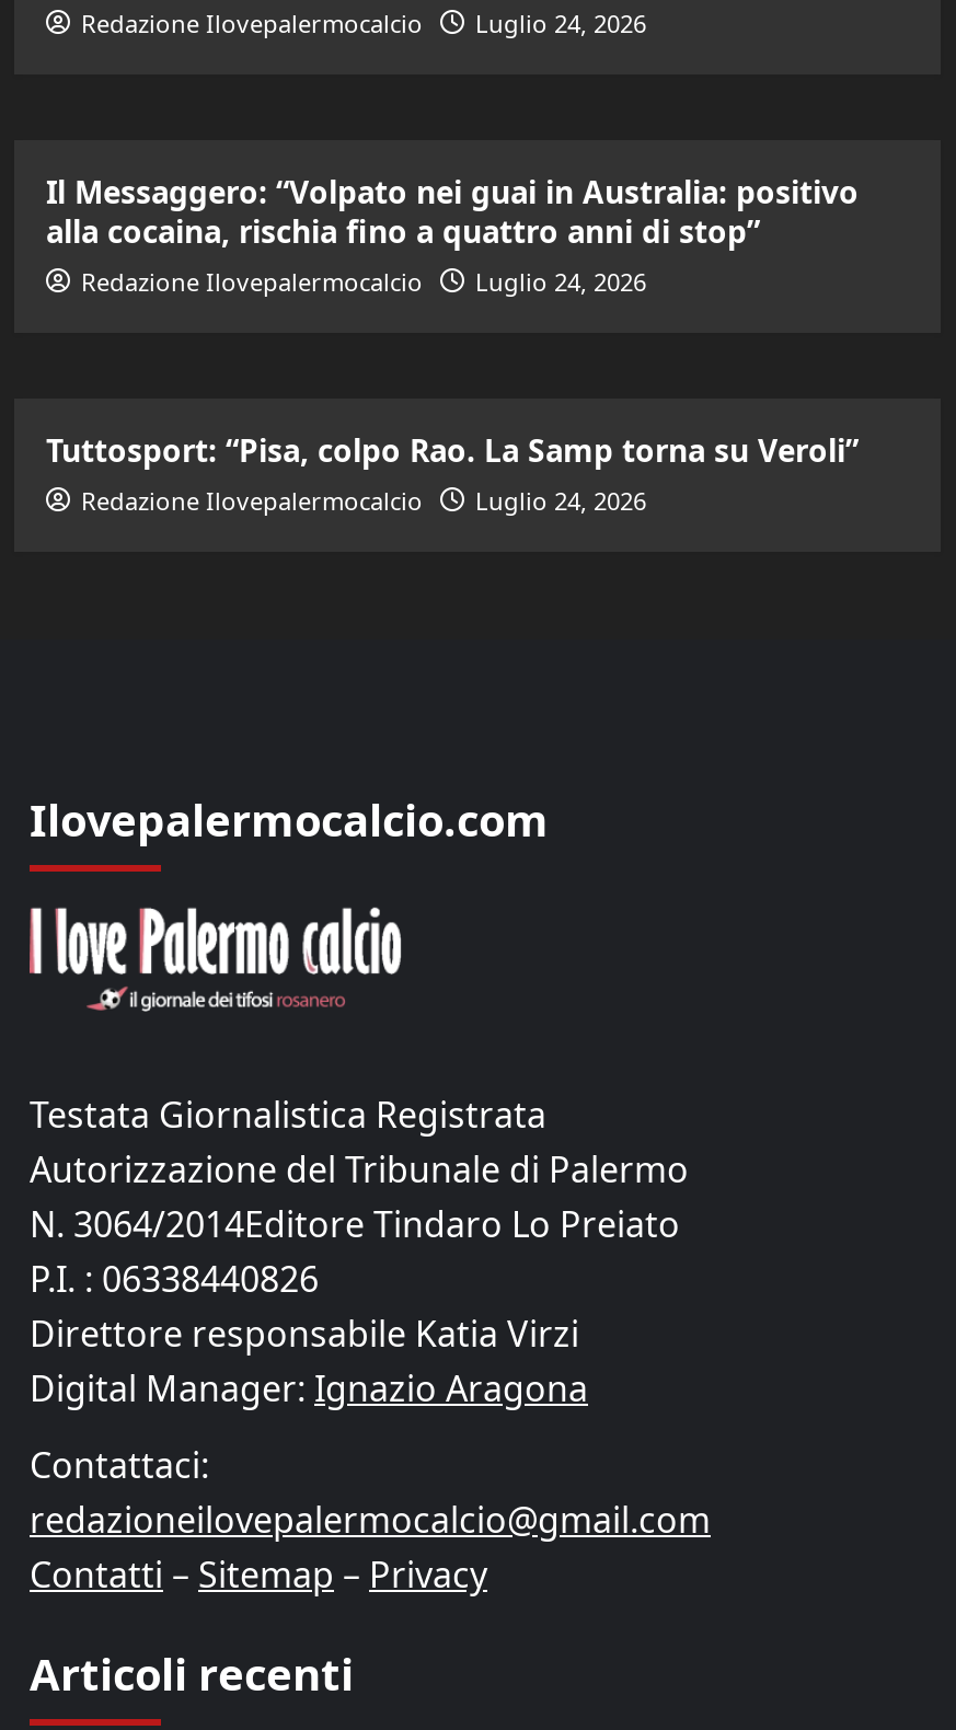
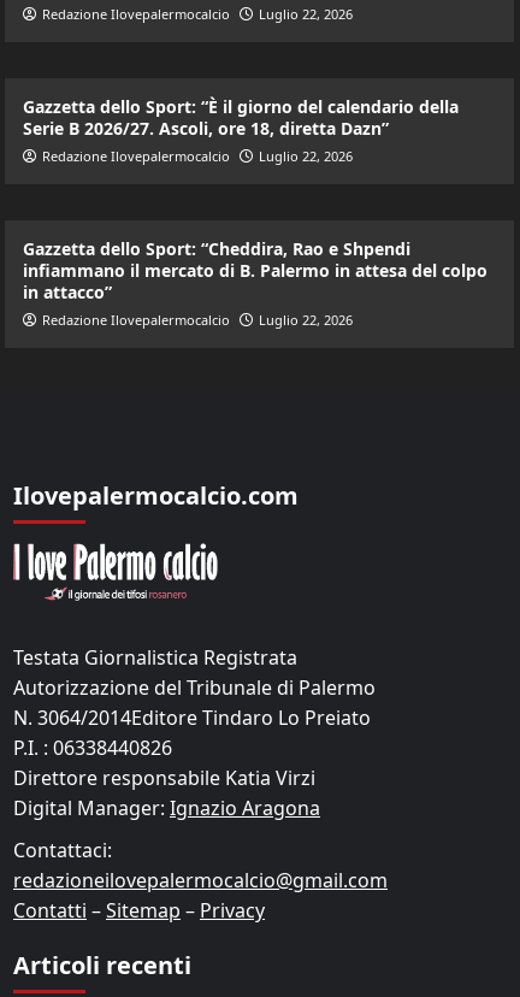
- Redazione Ilovepalermocalcio Luglio 24, 2026
+ Redazione Ilovepalermocalcio Luglio 22, 2026

- Il Messaggero: “Volpato nei guai in Australia: positivo
- alla cocaina, rischia fino a quattro anni di stop”
+ Gazzetta dello Sport: “È il giorno del calendario della
+ Serie B 2026/27. Ascoli, ore 18, diretta Dazn”

- Redazione Ilovepalermocalcio Luglio 24, 2026
+ Redazione Ilovepalermocalcio Luglio 22, 2026

- Tuttosport: “Pisa, colpo Rao. La Samp torna su Veroli”
+ Gazzetta dello Sport: “Cheddira, Rao e Shpendi
+ infiammano il mercato di B. Palermo in attesa del colpo
+ in attacco”

- Redazione Ilovepalermocalcio Luglio 24, 2026
+ Redazione Ilovepalermocalcio Luglio 22, 2026
